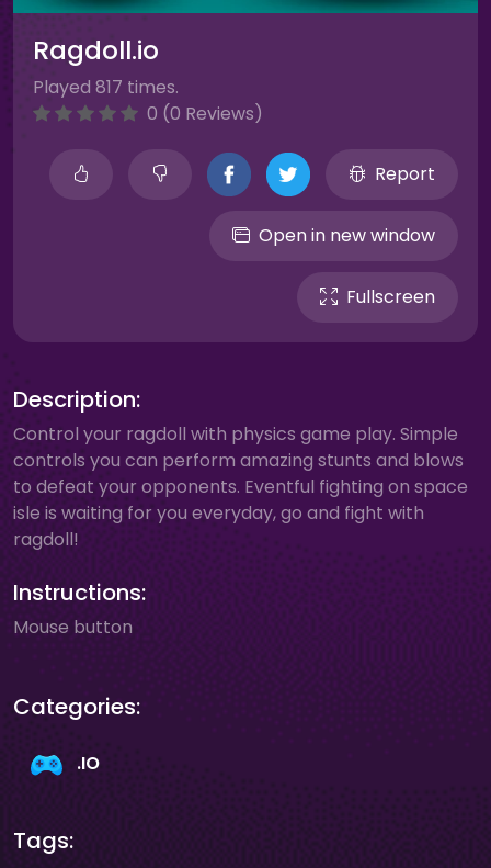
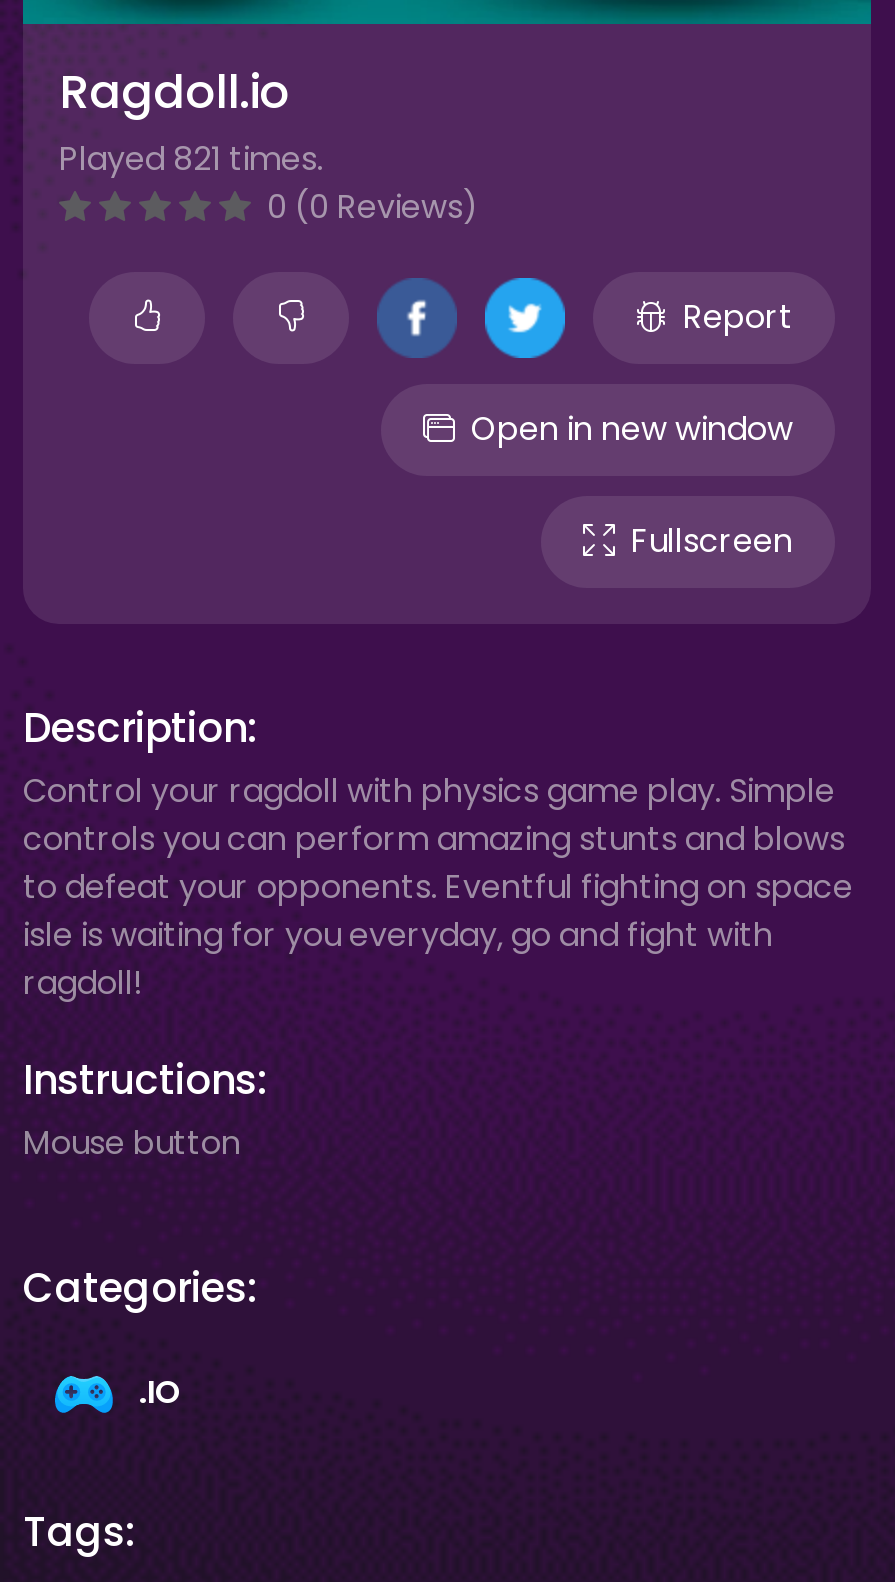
- Played 817 times.
+ Played 821 times.
